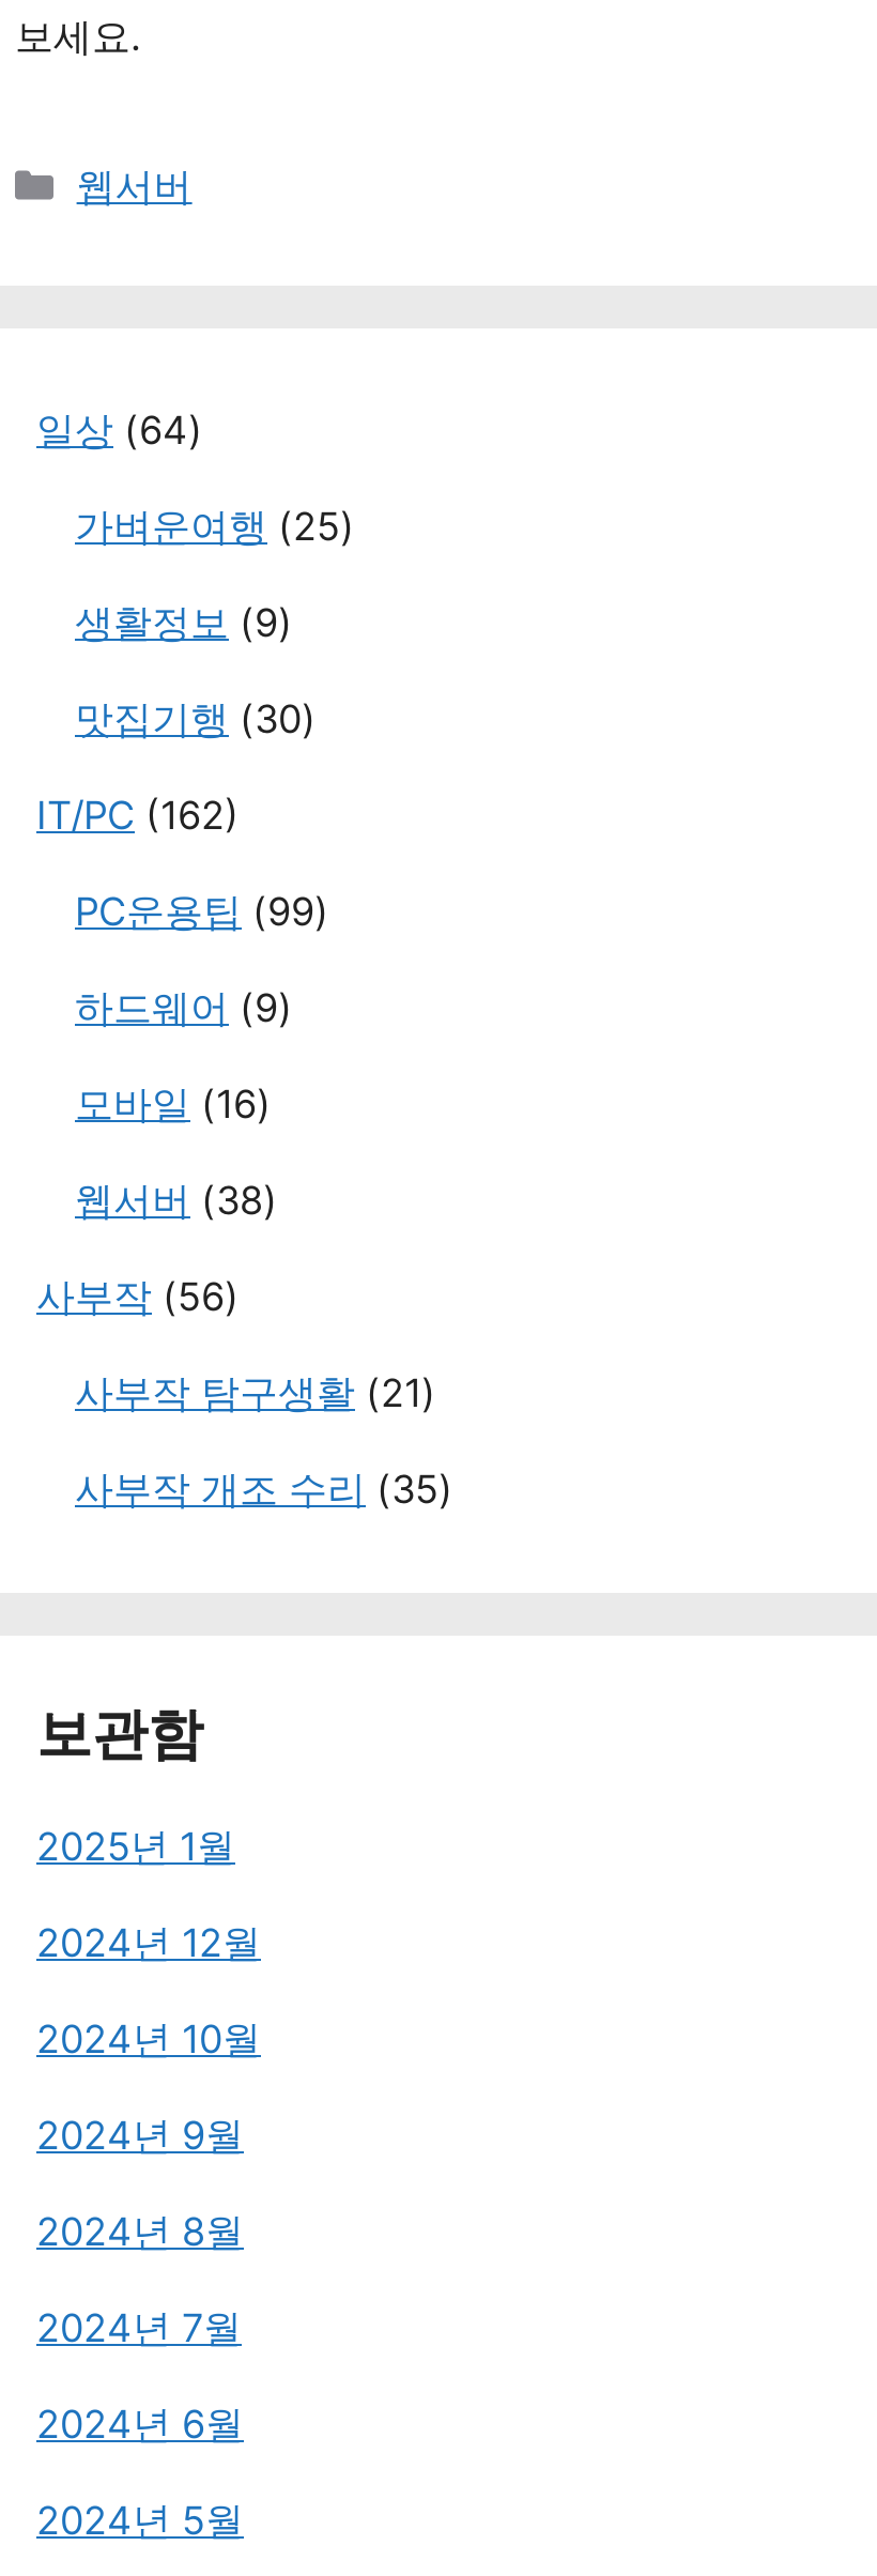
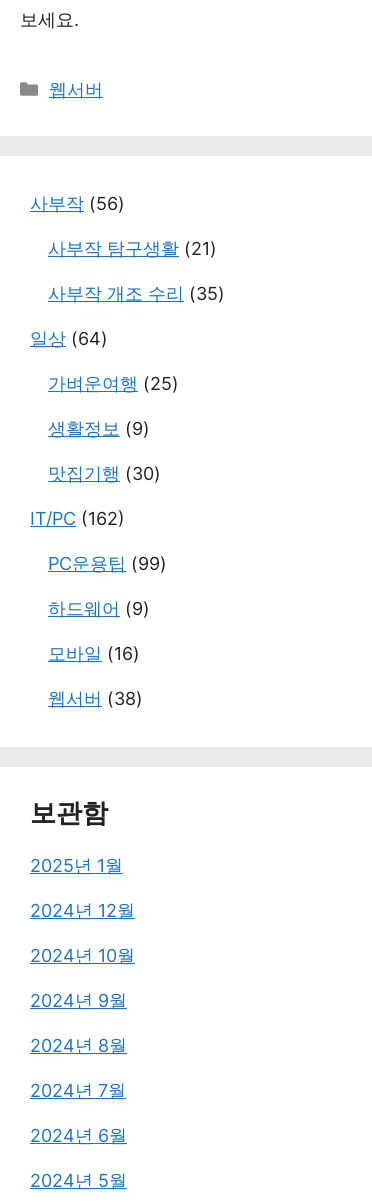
moved down: 일상 (64) | 가벼운여행 (25) | 생활정보 (9) | ... | 모바일 (16) | 웹서버 (38)

moved up: 사부작 (56) | 사부작 탐구생활 (21) | 사부작 개조 수리 (35)
